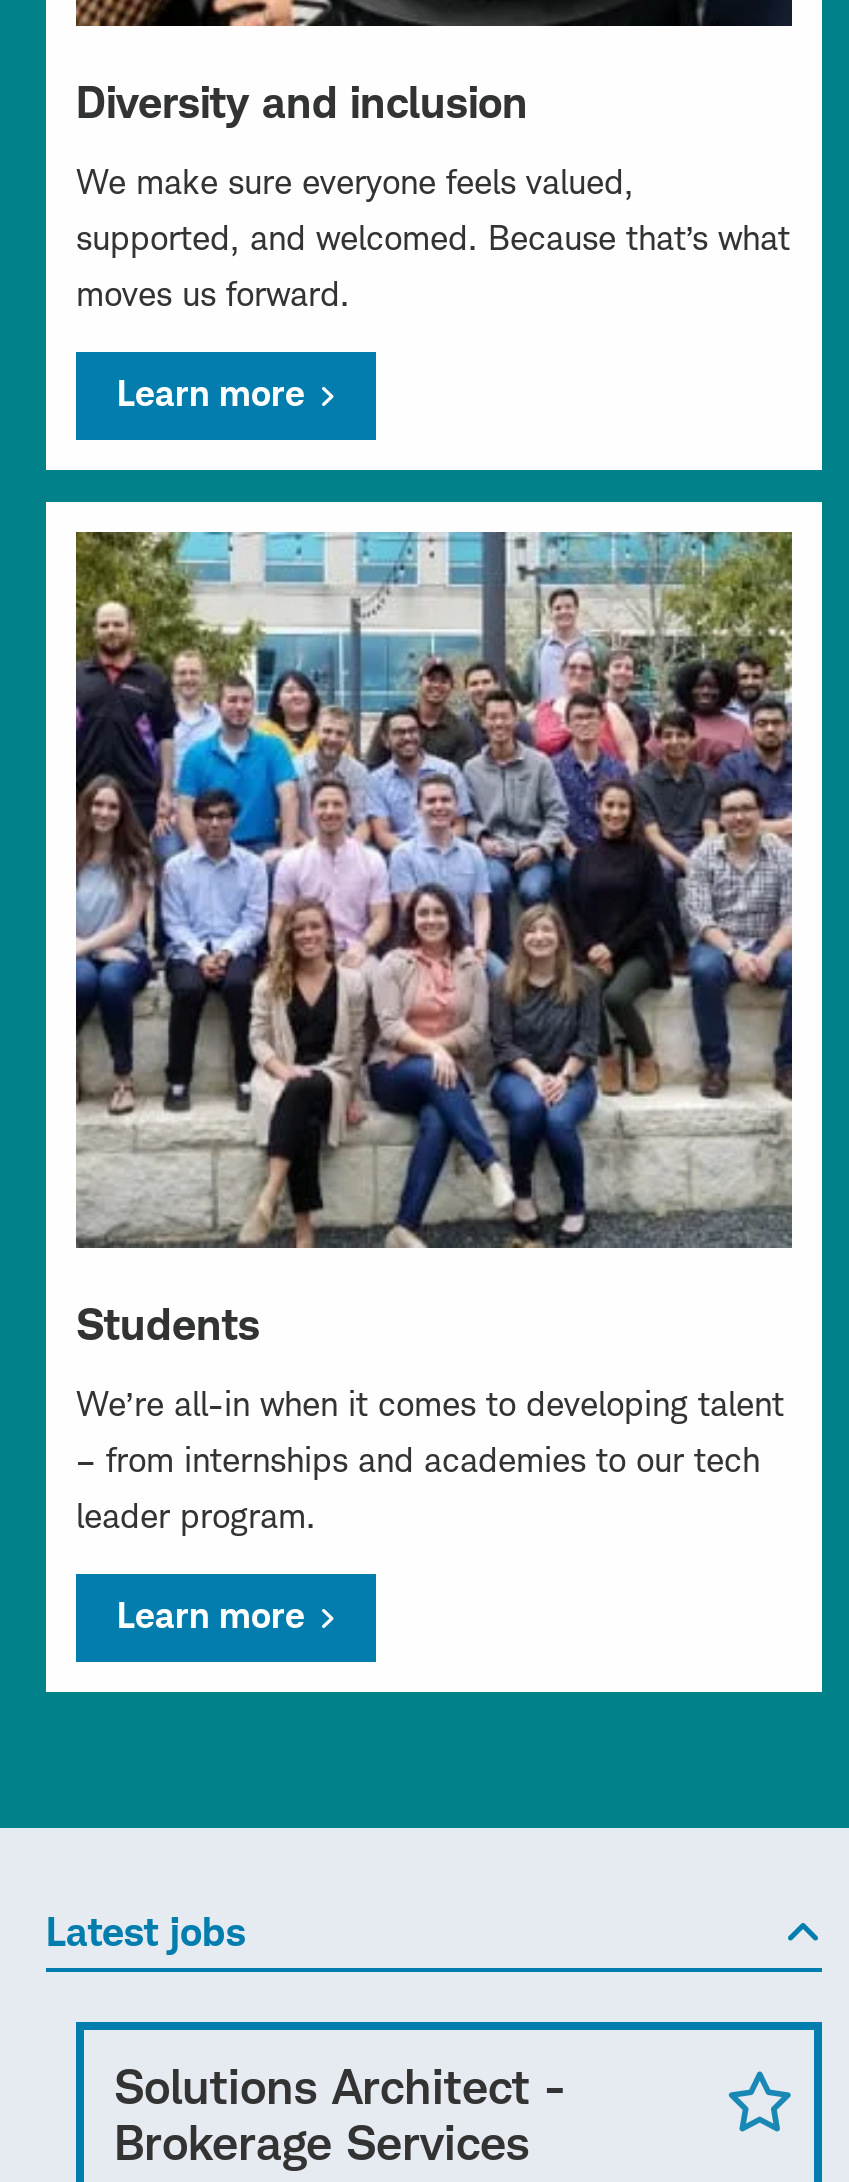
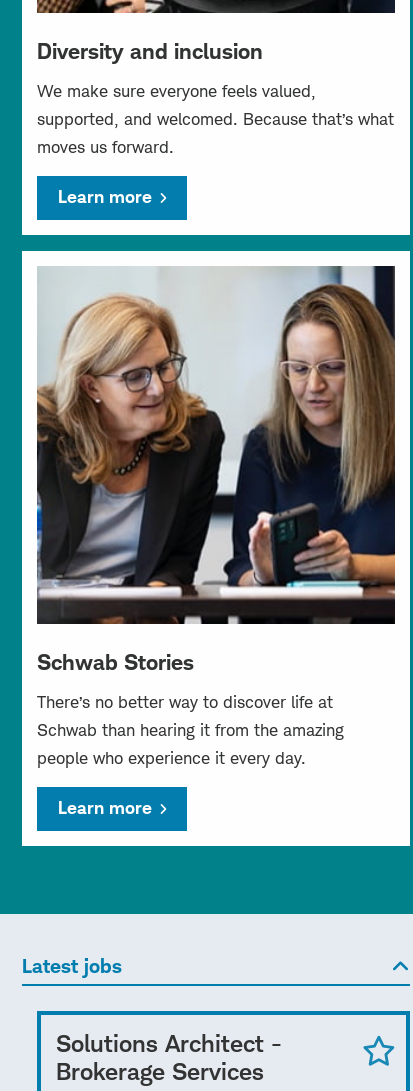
- [image]
- Students
+ [image]
+ Schwab Stories

- We’re all-in when it comes to developing talent
- – from internships and academies to our tech
- leader program.
+ There’s no better way to discover life at
+ Schwab than hearing it from the amazing
+ people who experience it every day.
